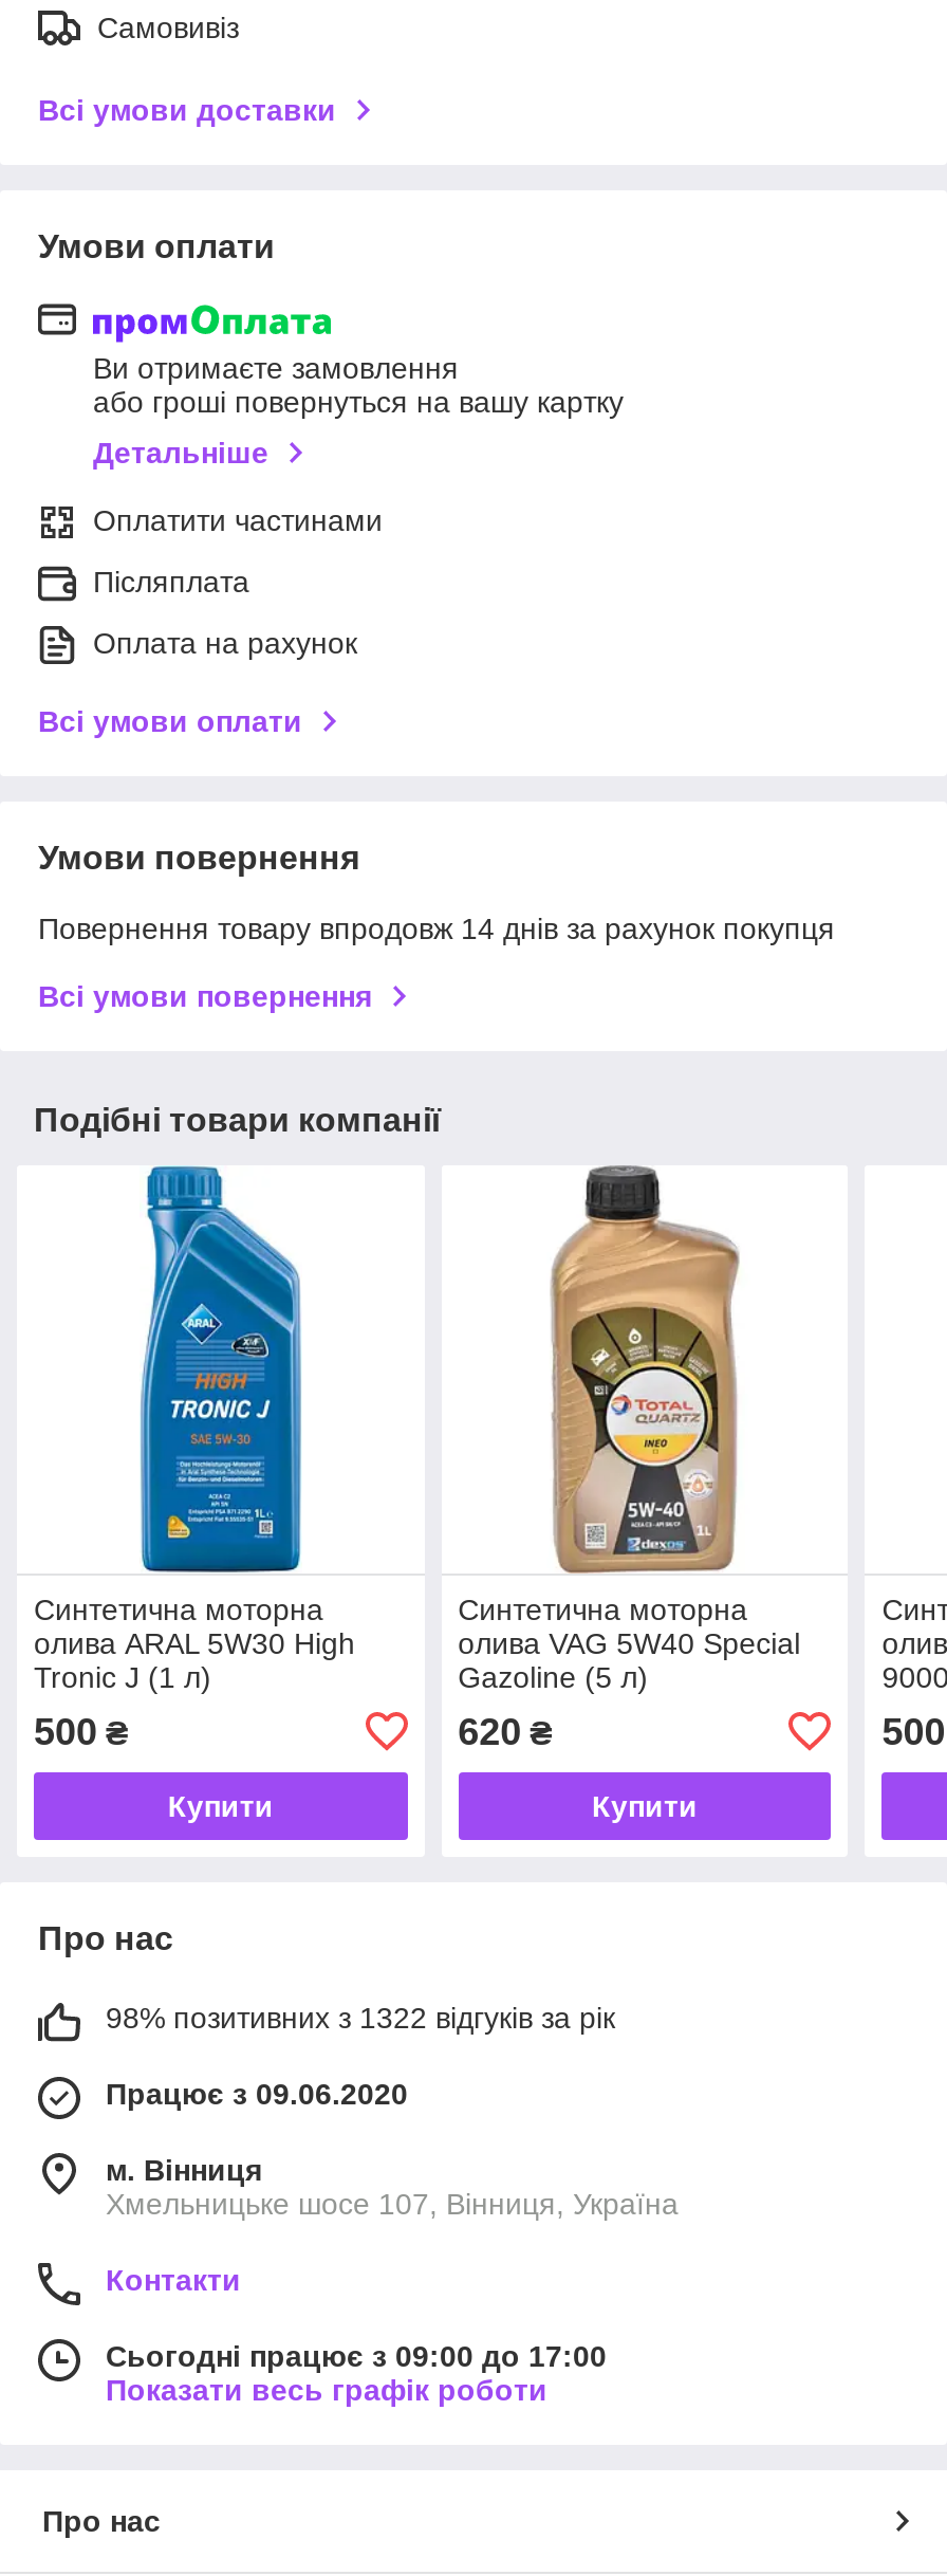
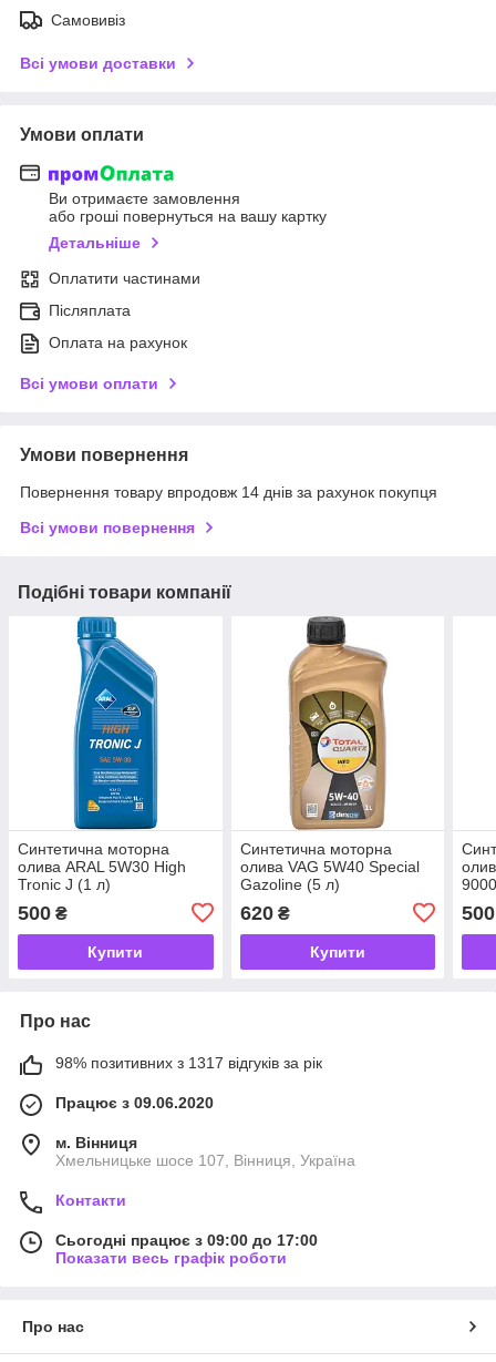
- 98% позитивних з 1322 відгуків за рік
+ 98% позитивних з 1317 відгуків за рік
